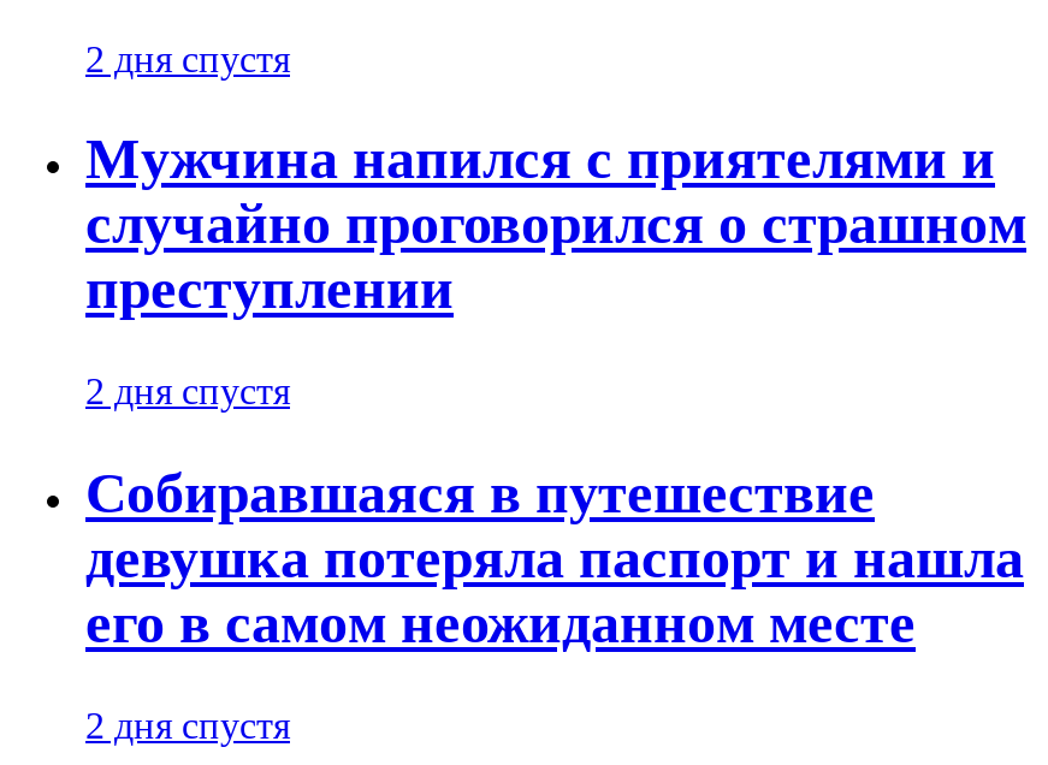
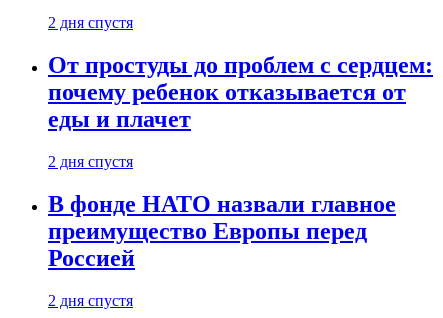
- Мужчина напился с приятелями и
- случайно проговорился о страшном
- преступлении
+ От простуды до проблем с сердцем:
+ почему ребенок отказывается от
+ еды и плачет

- Собиравшаяся в путешествие
- девушка потеряла паспорт и нашла
- его в самом неожиданном месте
+ В фонде НАТО назвали главное
+ преимущество Европы перед
+ Россией
